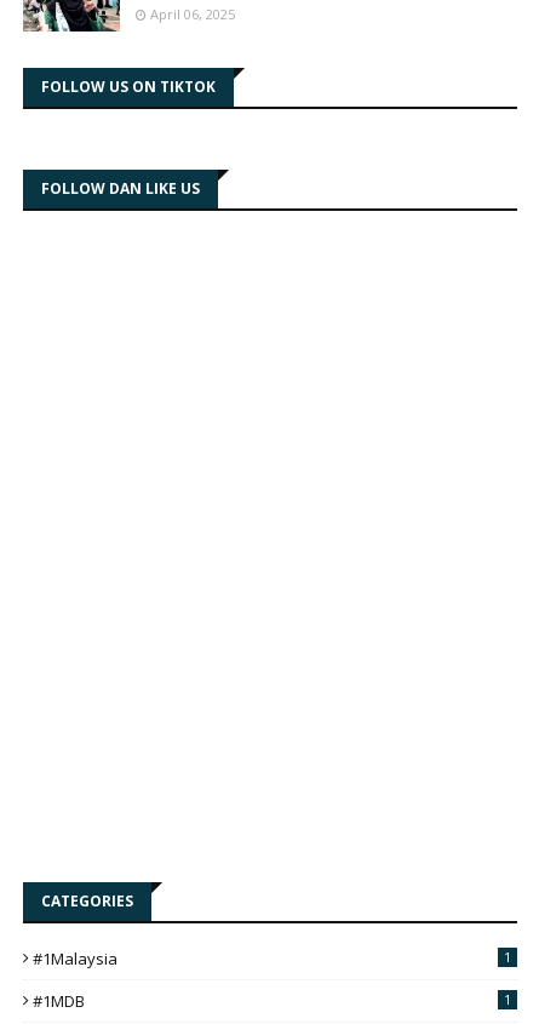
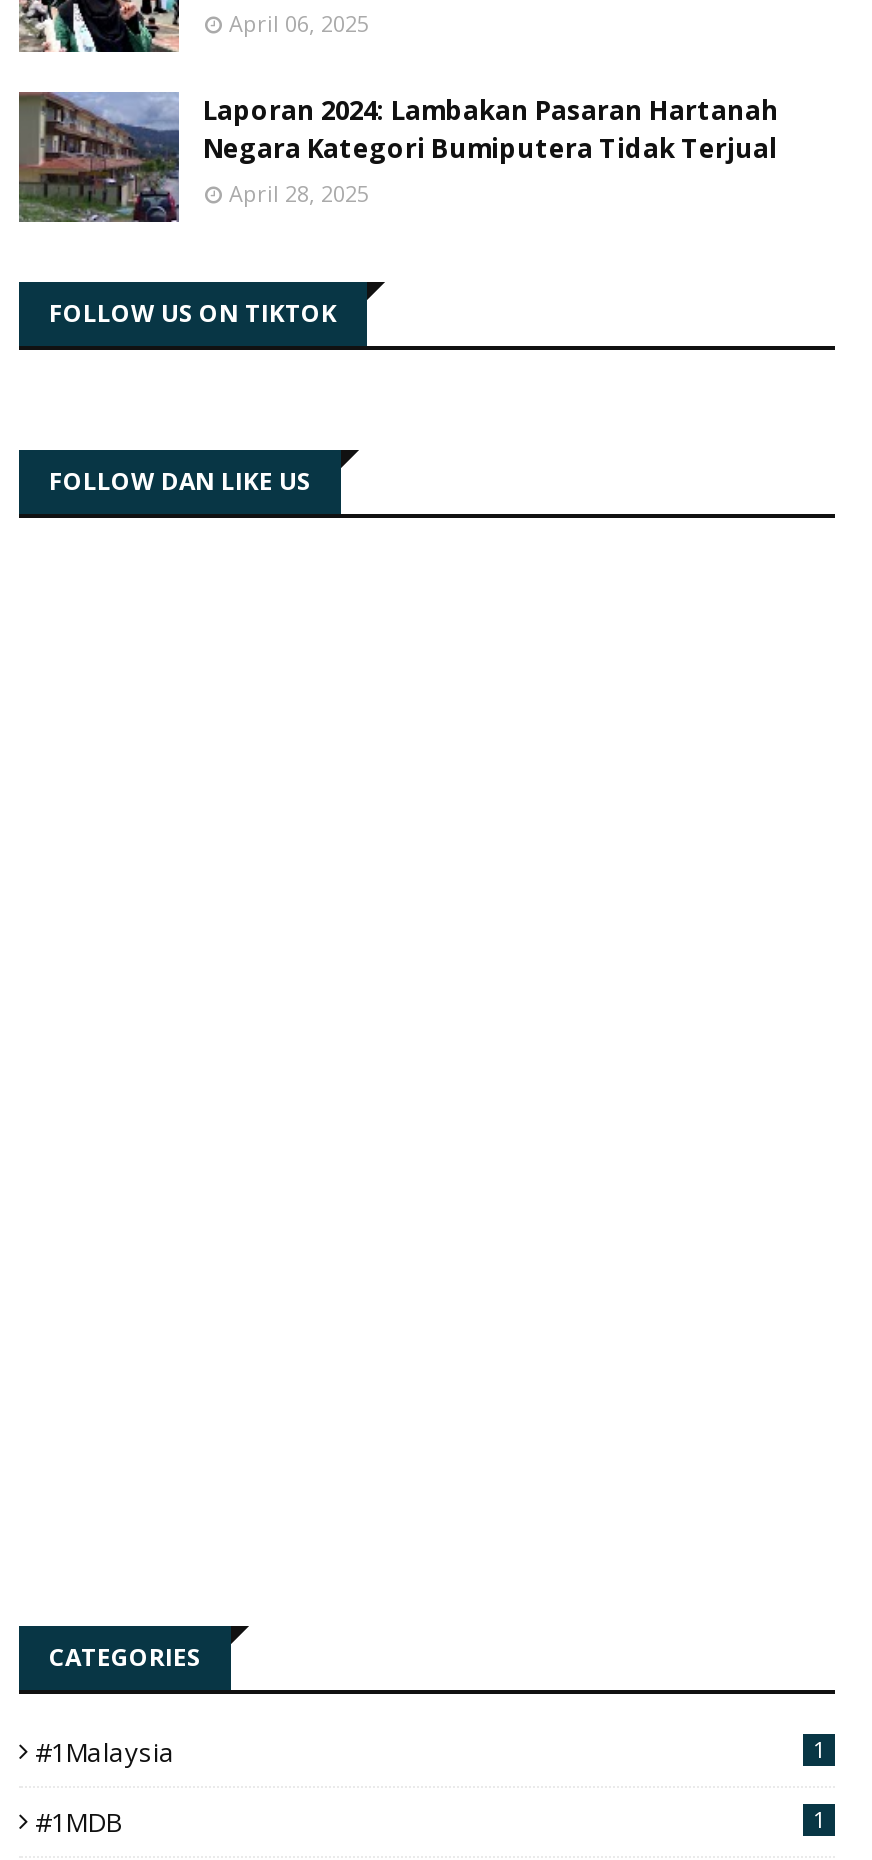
+ [image]
+ Laporan 2024: Lambakan Pasaran Hartanah
+ Negara Kategori Bumiputera Tidak Terjual
+ April 28, 2025
